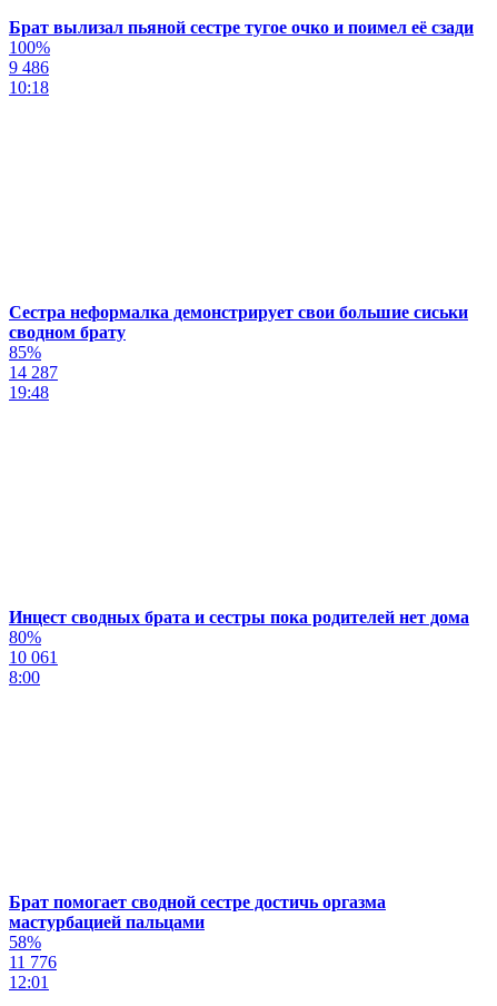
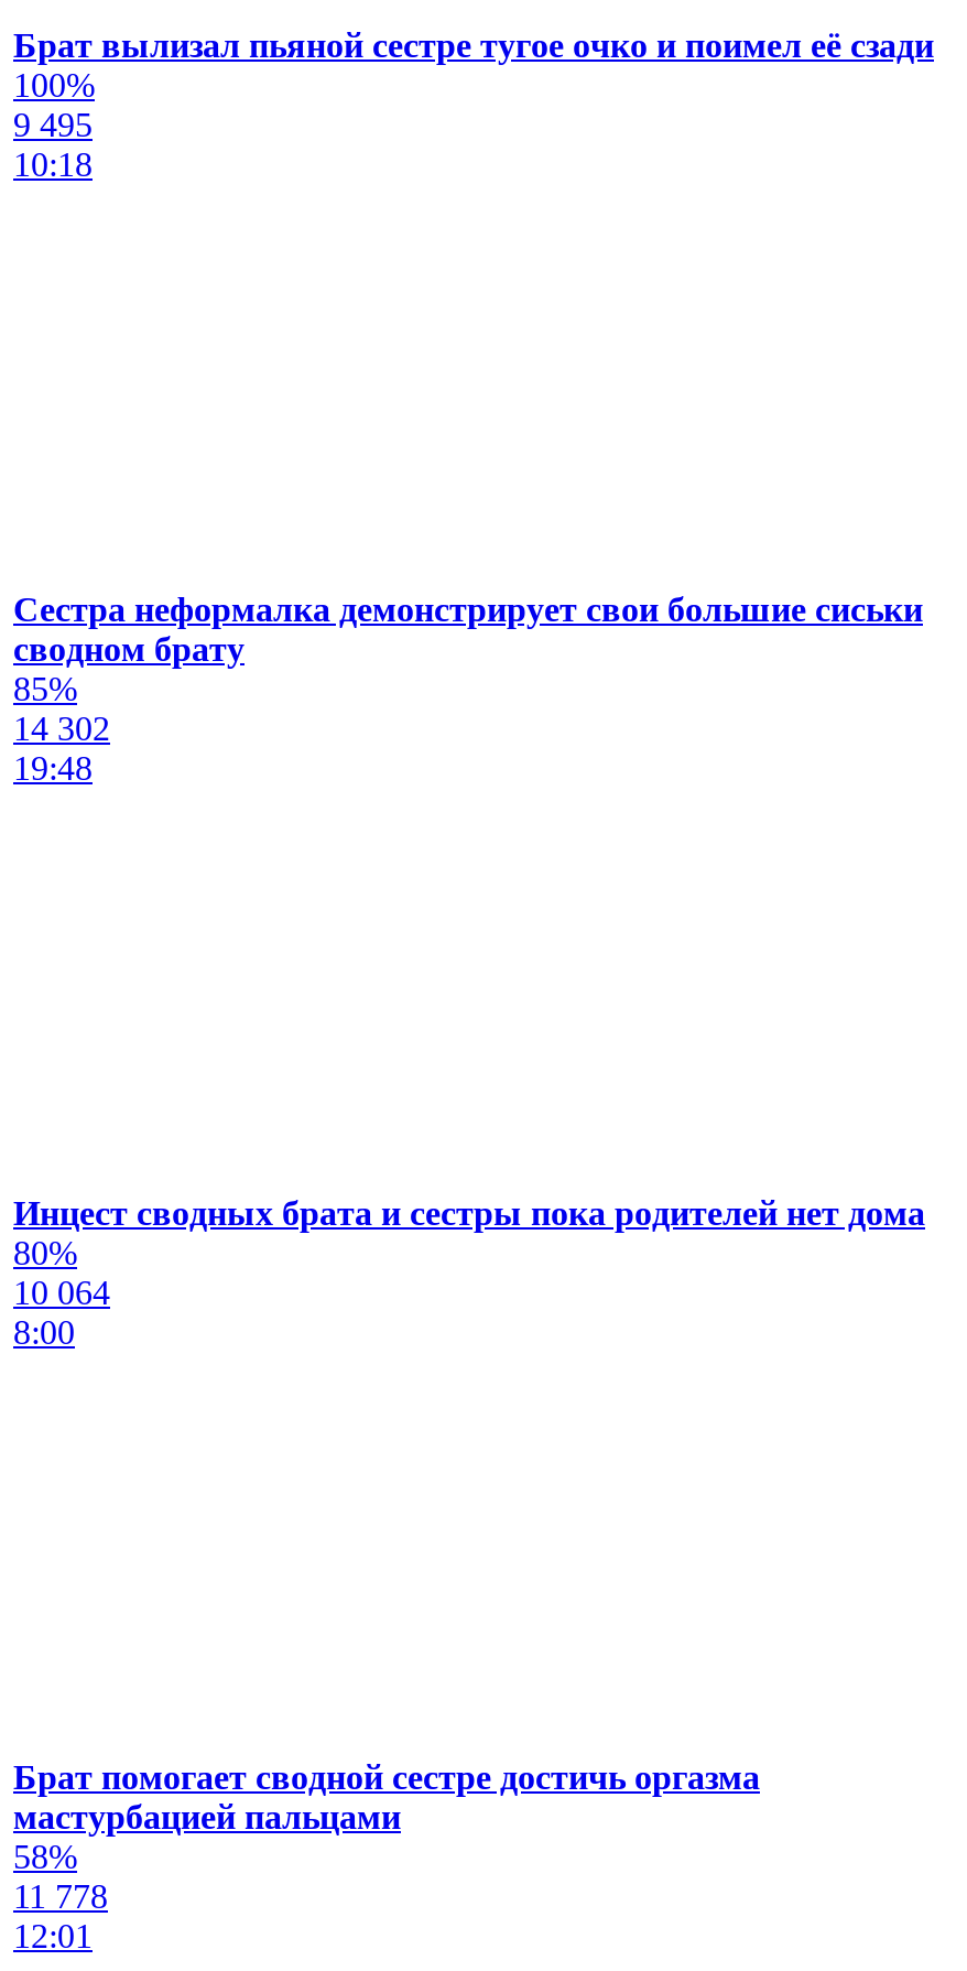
- 9 486
+ 9 495

- 14 287
+ 14 302

- 10 061
+ 10 064

- 11 776
+ 11 778
